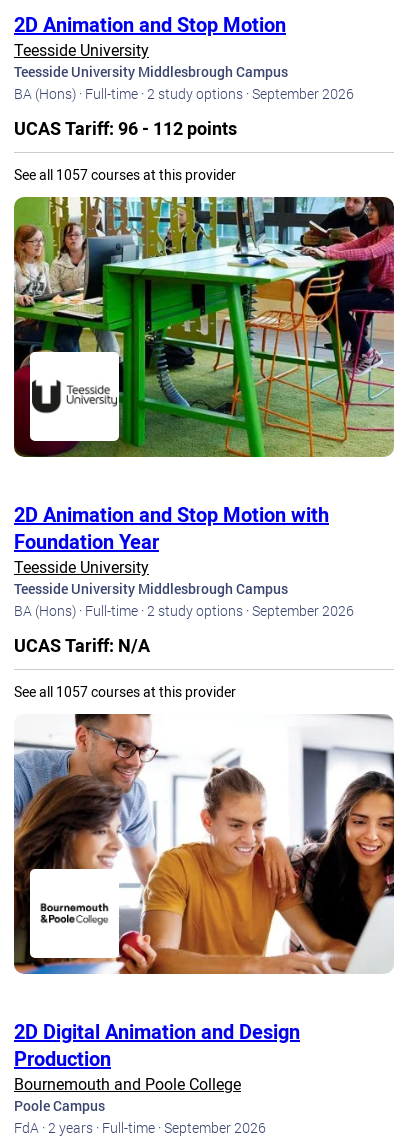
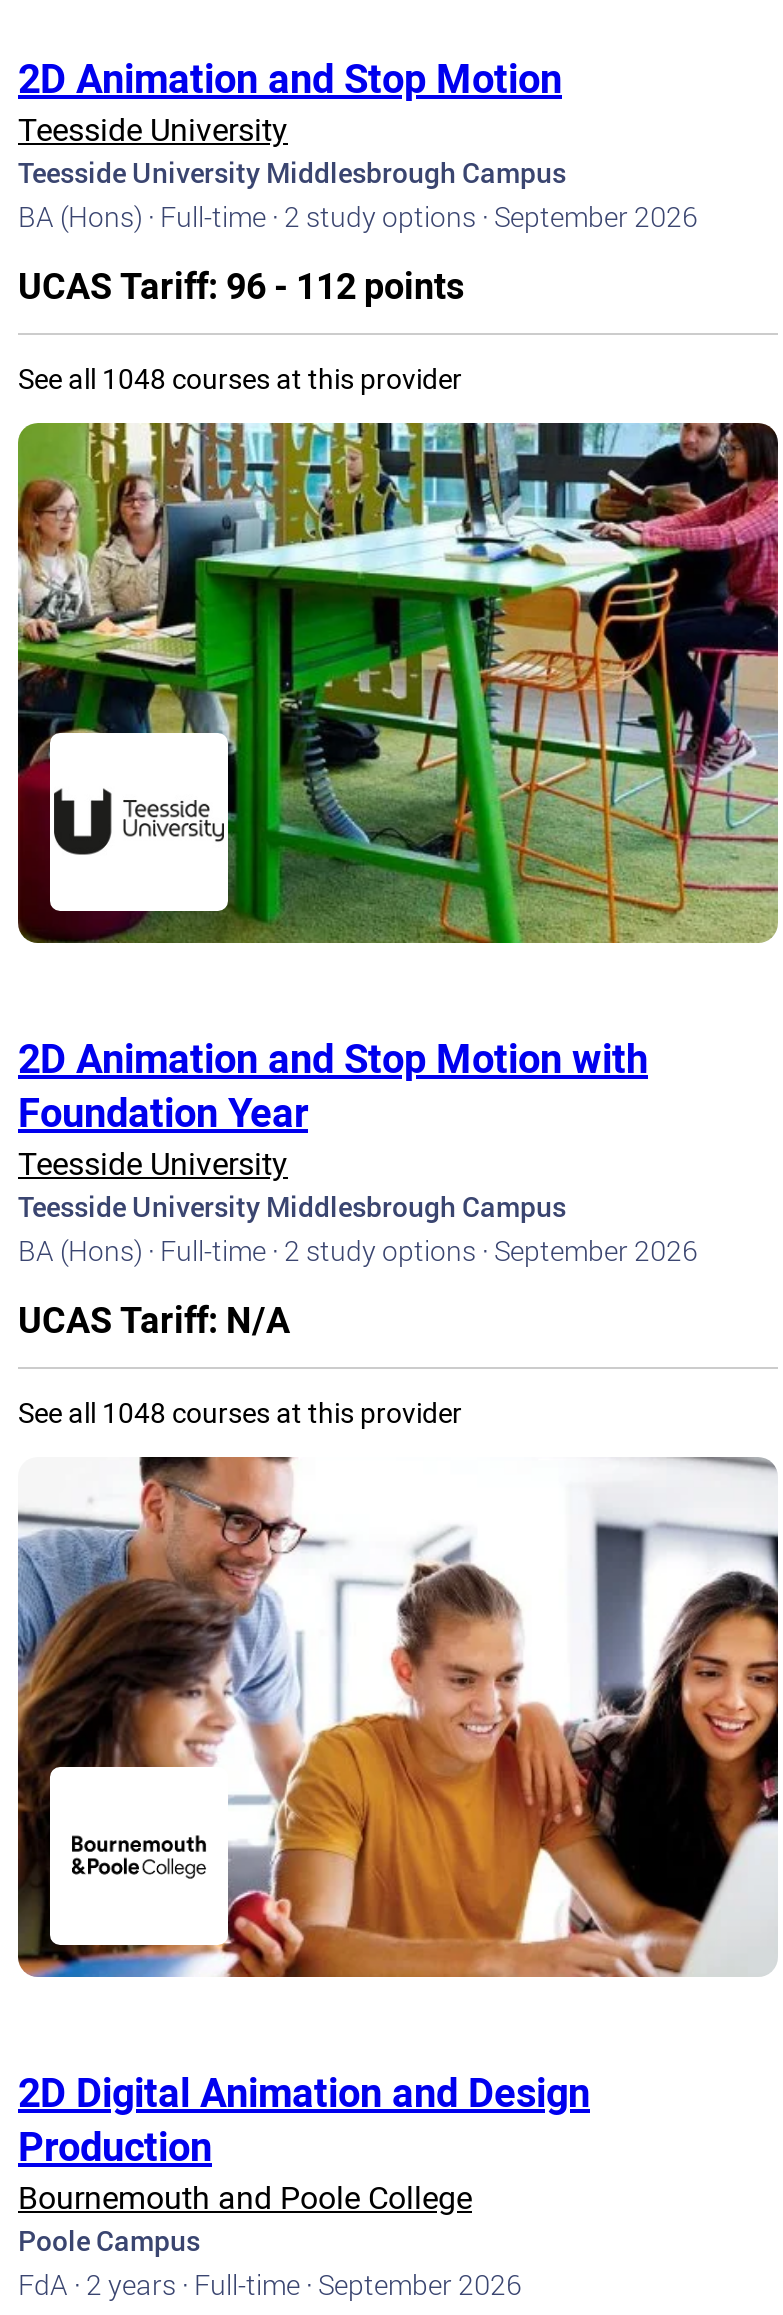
- See all 1057 courses at this provider
+ See all 1048 courses at this provider

- See all 1057 courses at this provider
+ See all 1048 courses at this provider
